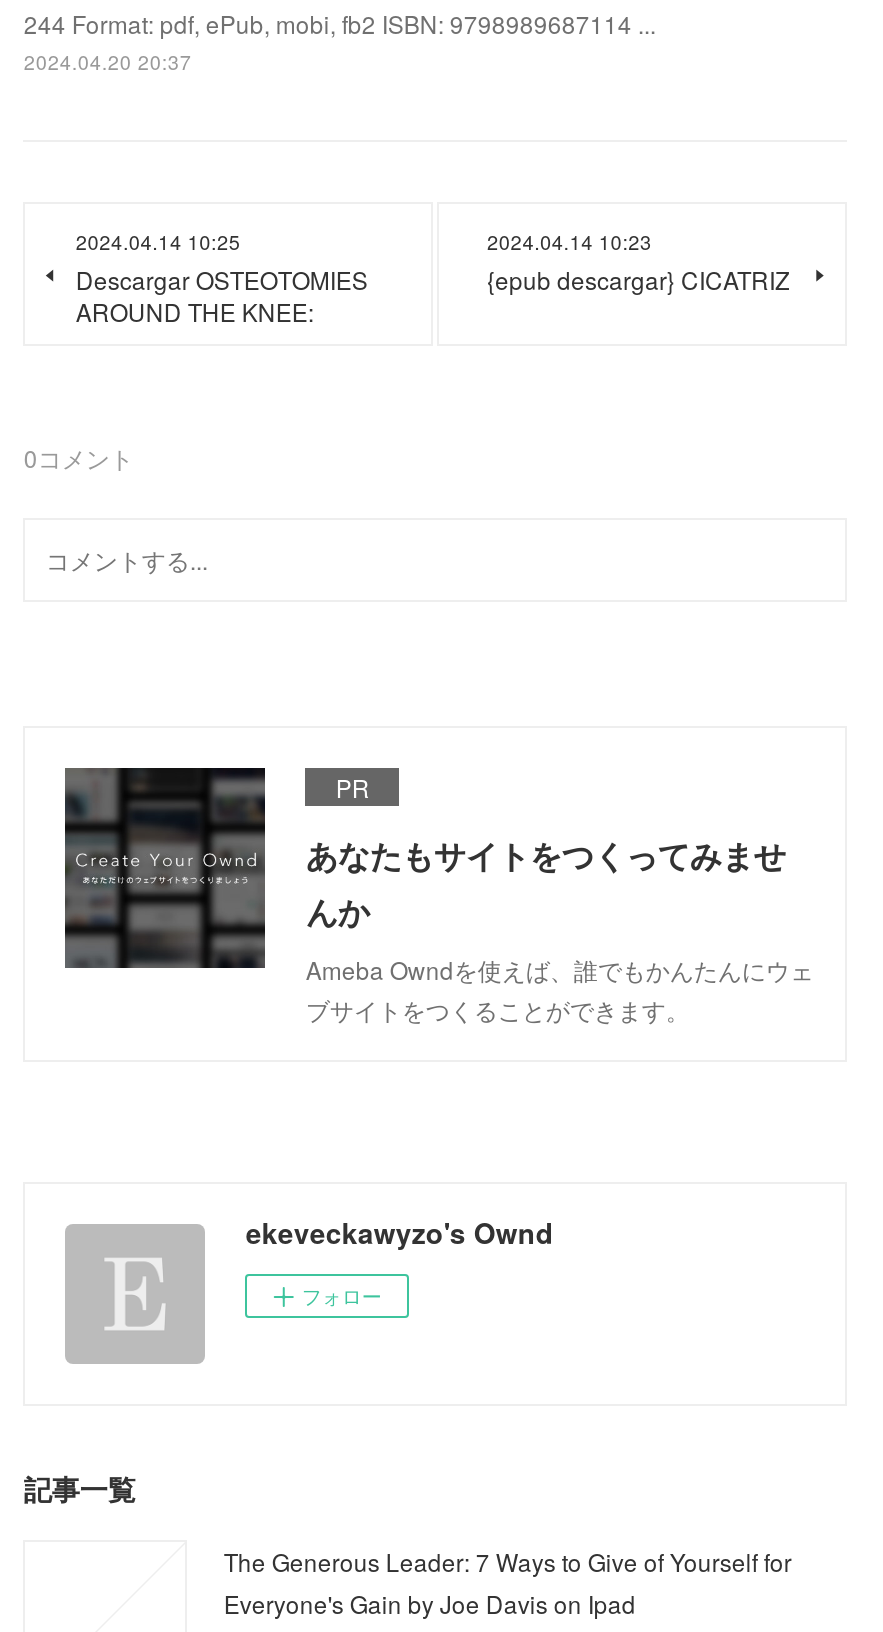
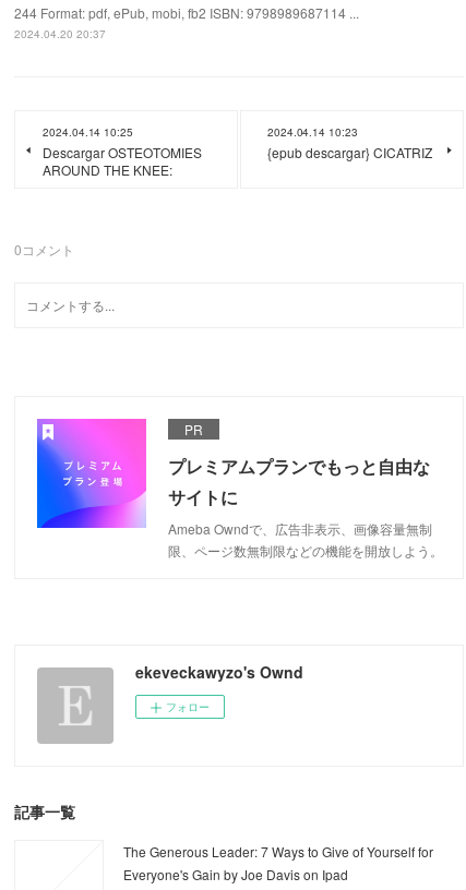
- [image]
- あなたもサイトをつくってみませ
- んか
- Ameba Owndを使えば、誰でもかんたんにウェ
- ブサイトをつくることができます。
+ [image]
+ プレミアムプランでもっと自由な
+ サイトに
+ Ameba Owndで、広告非表示、画像容量無制
+ 限、ページ数無制限などの機能を開放しよう。
